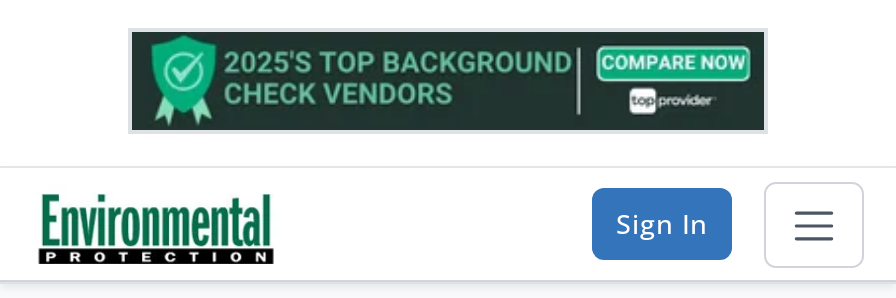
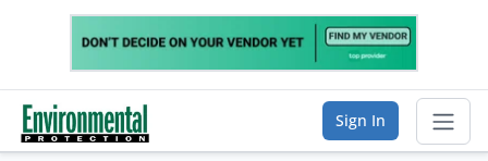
- [image]
+ [image]
